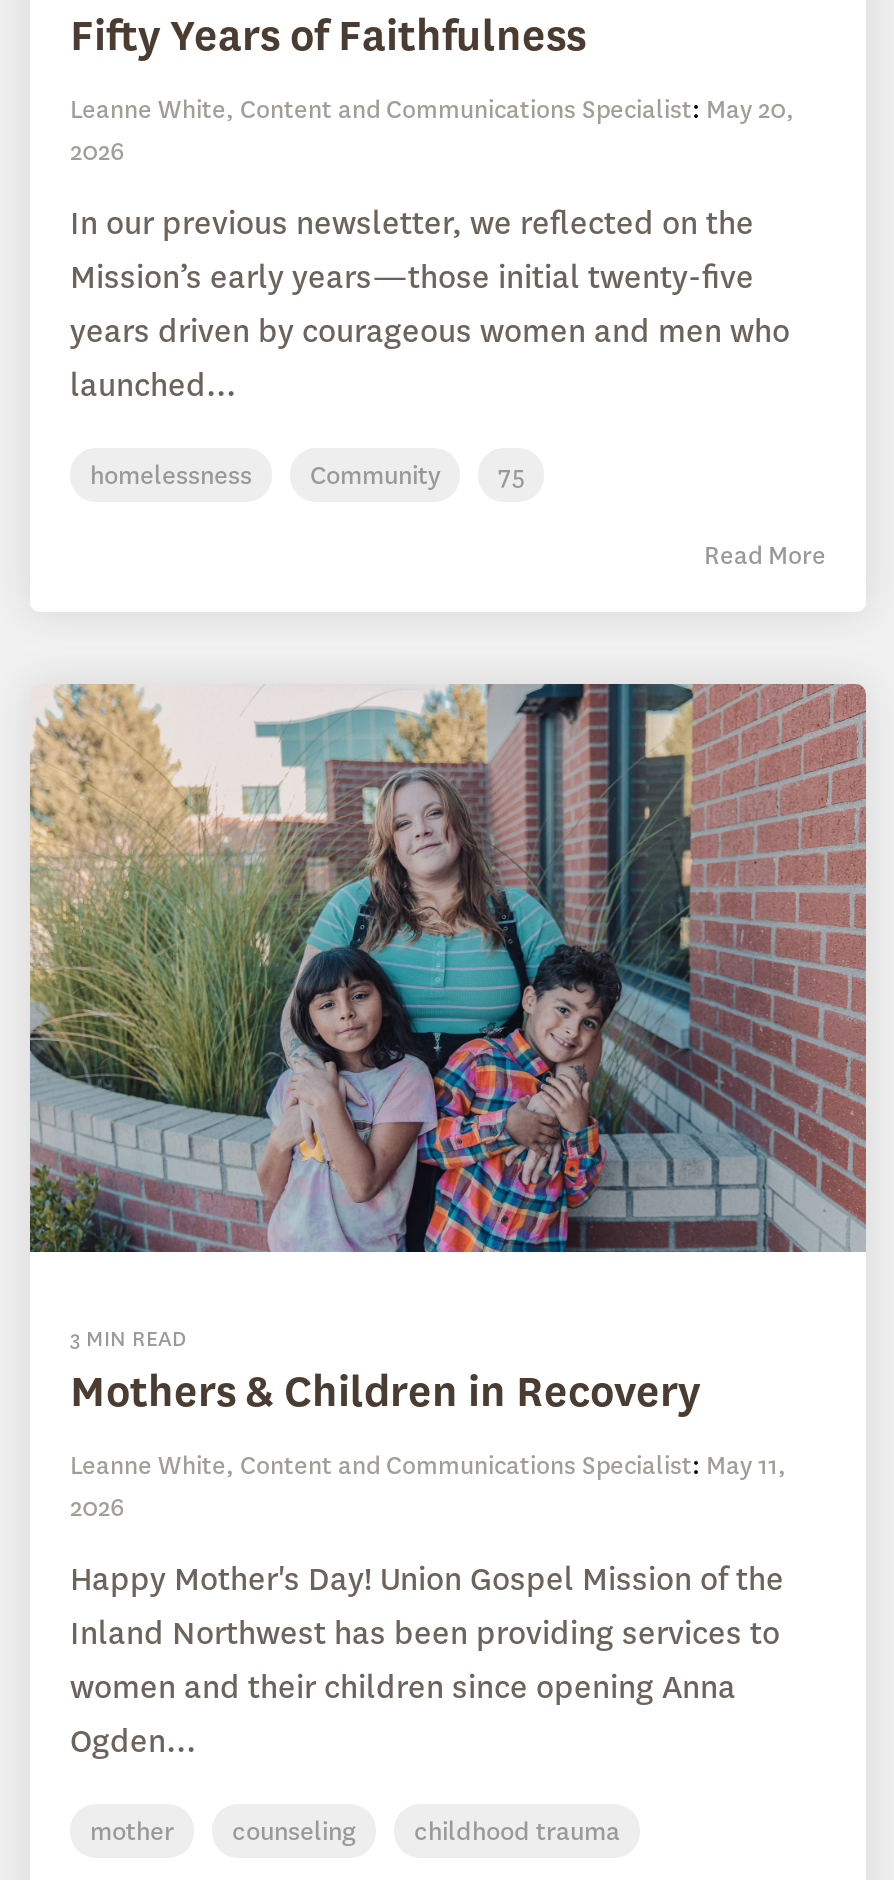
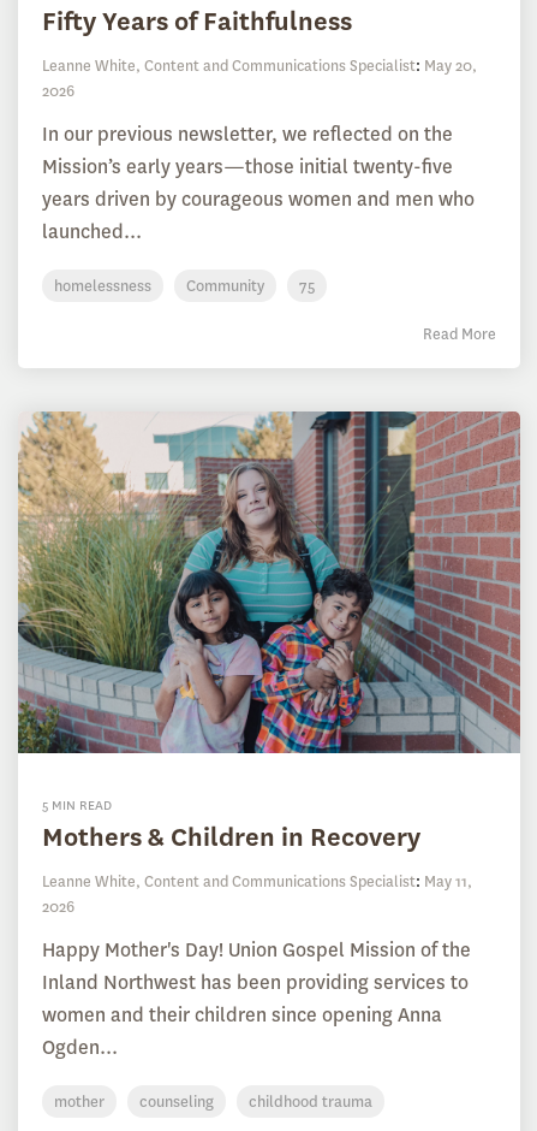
- 3 MIN READ
+ 5 MIN READ
